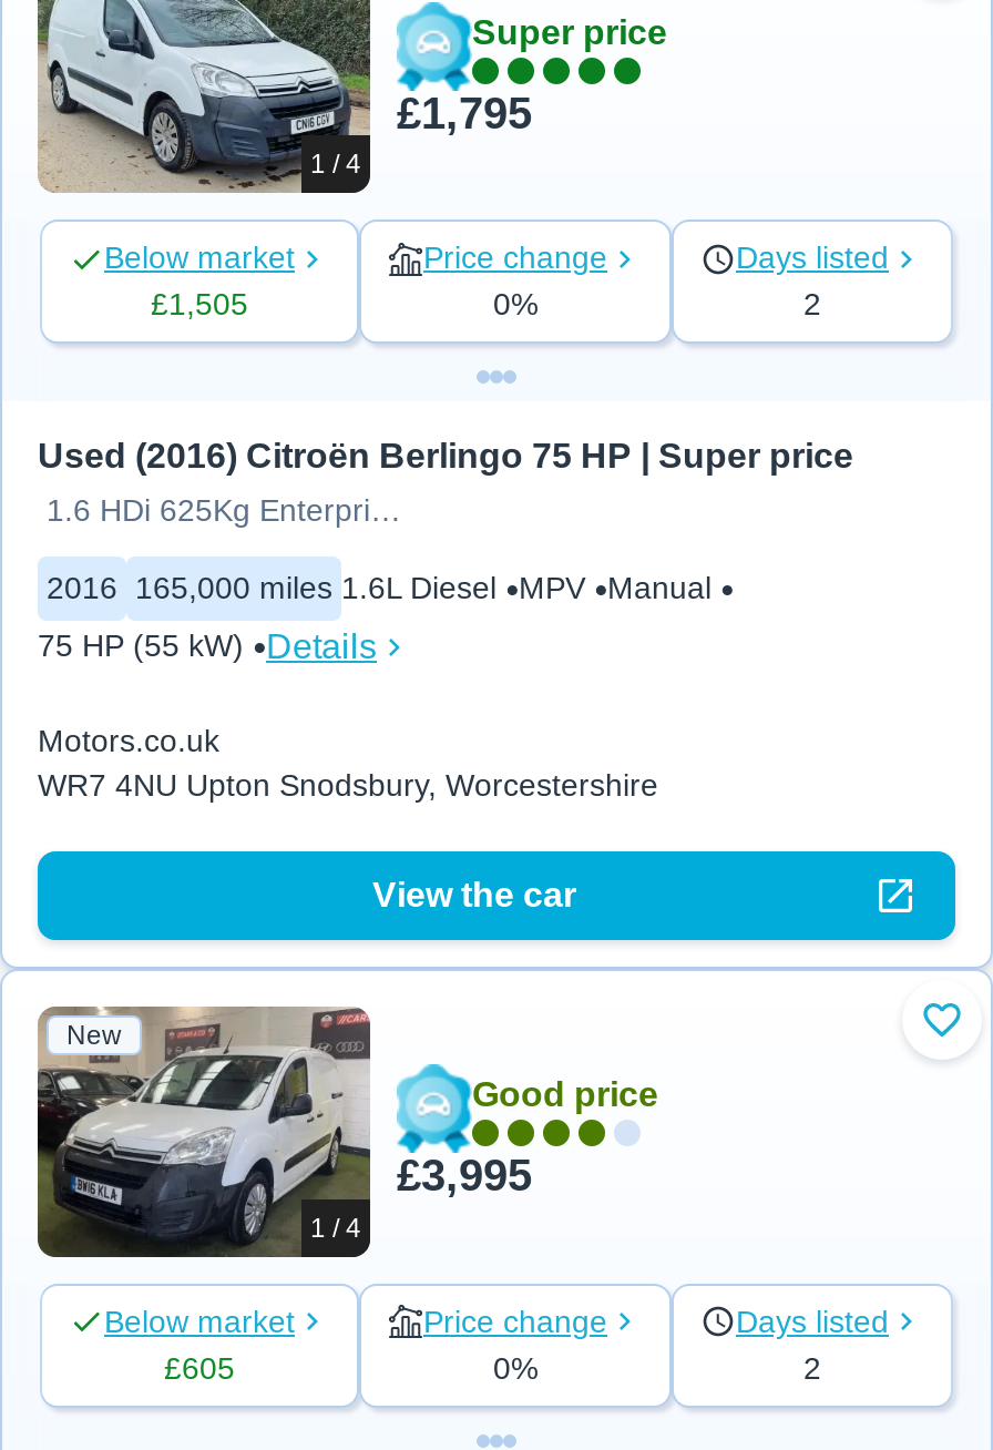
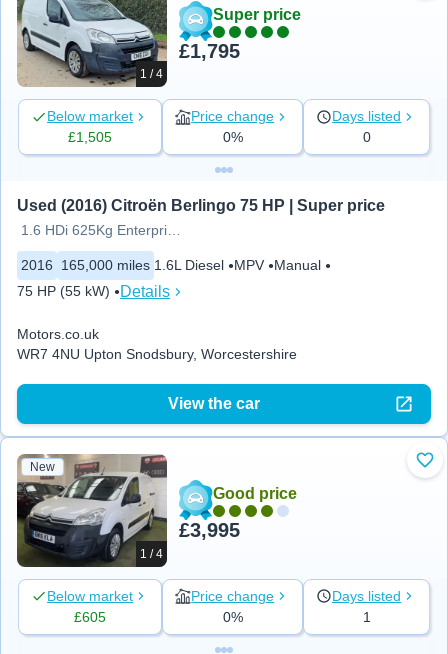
- 2
+ 0

- 2
+ 1
